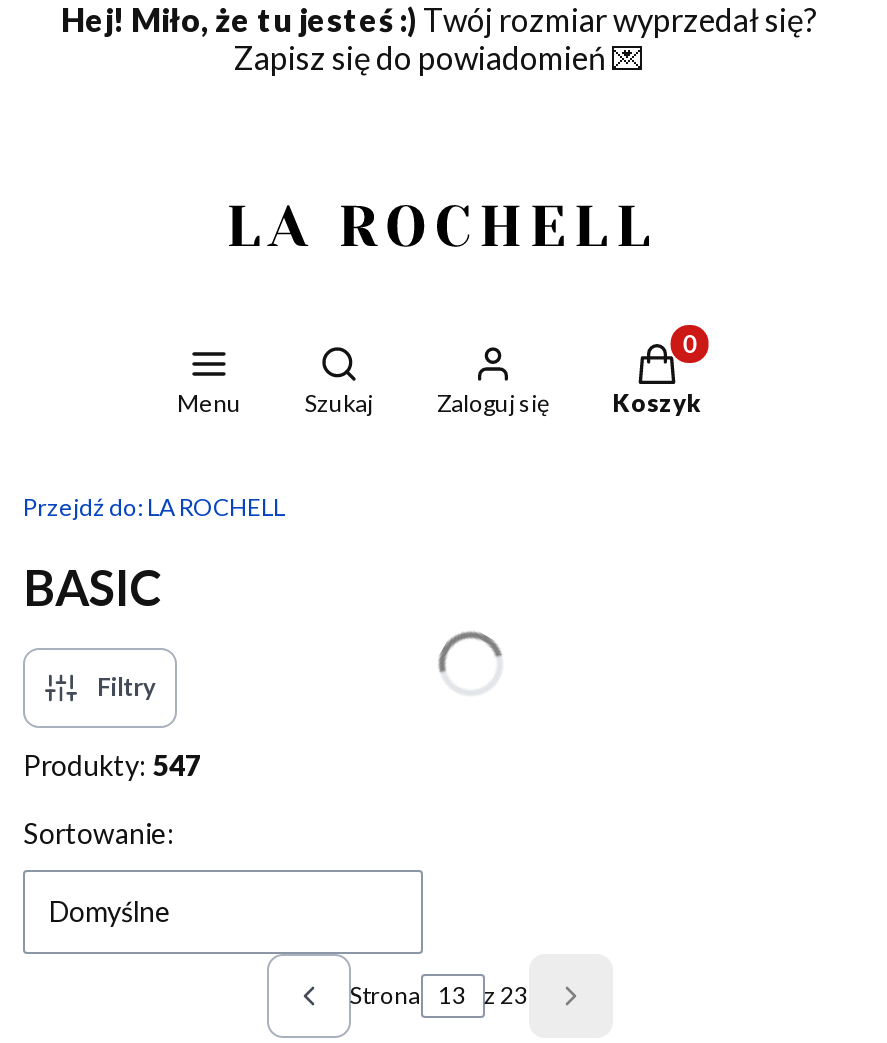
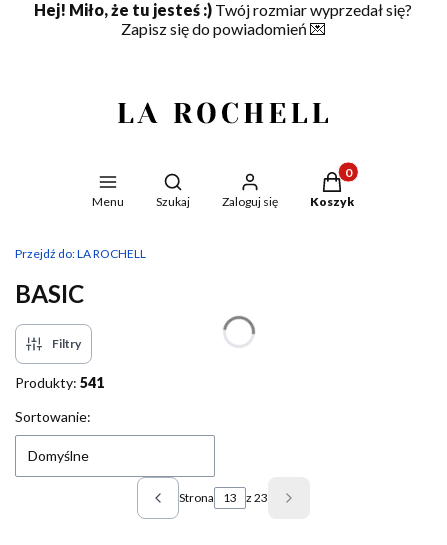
- Produkty: 547
+ Produkty: 541
